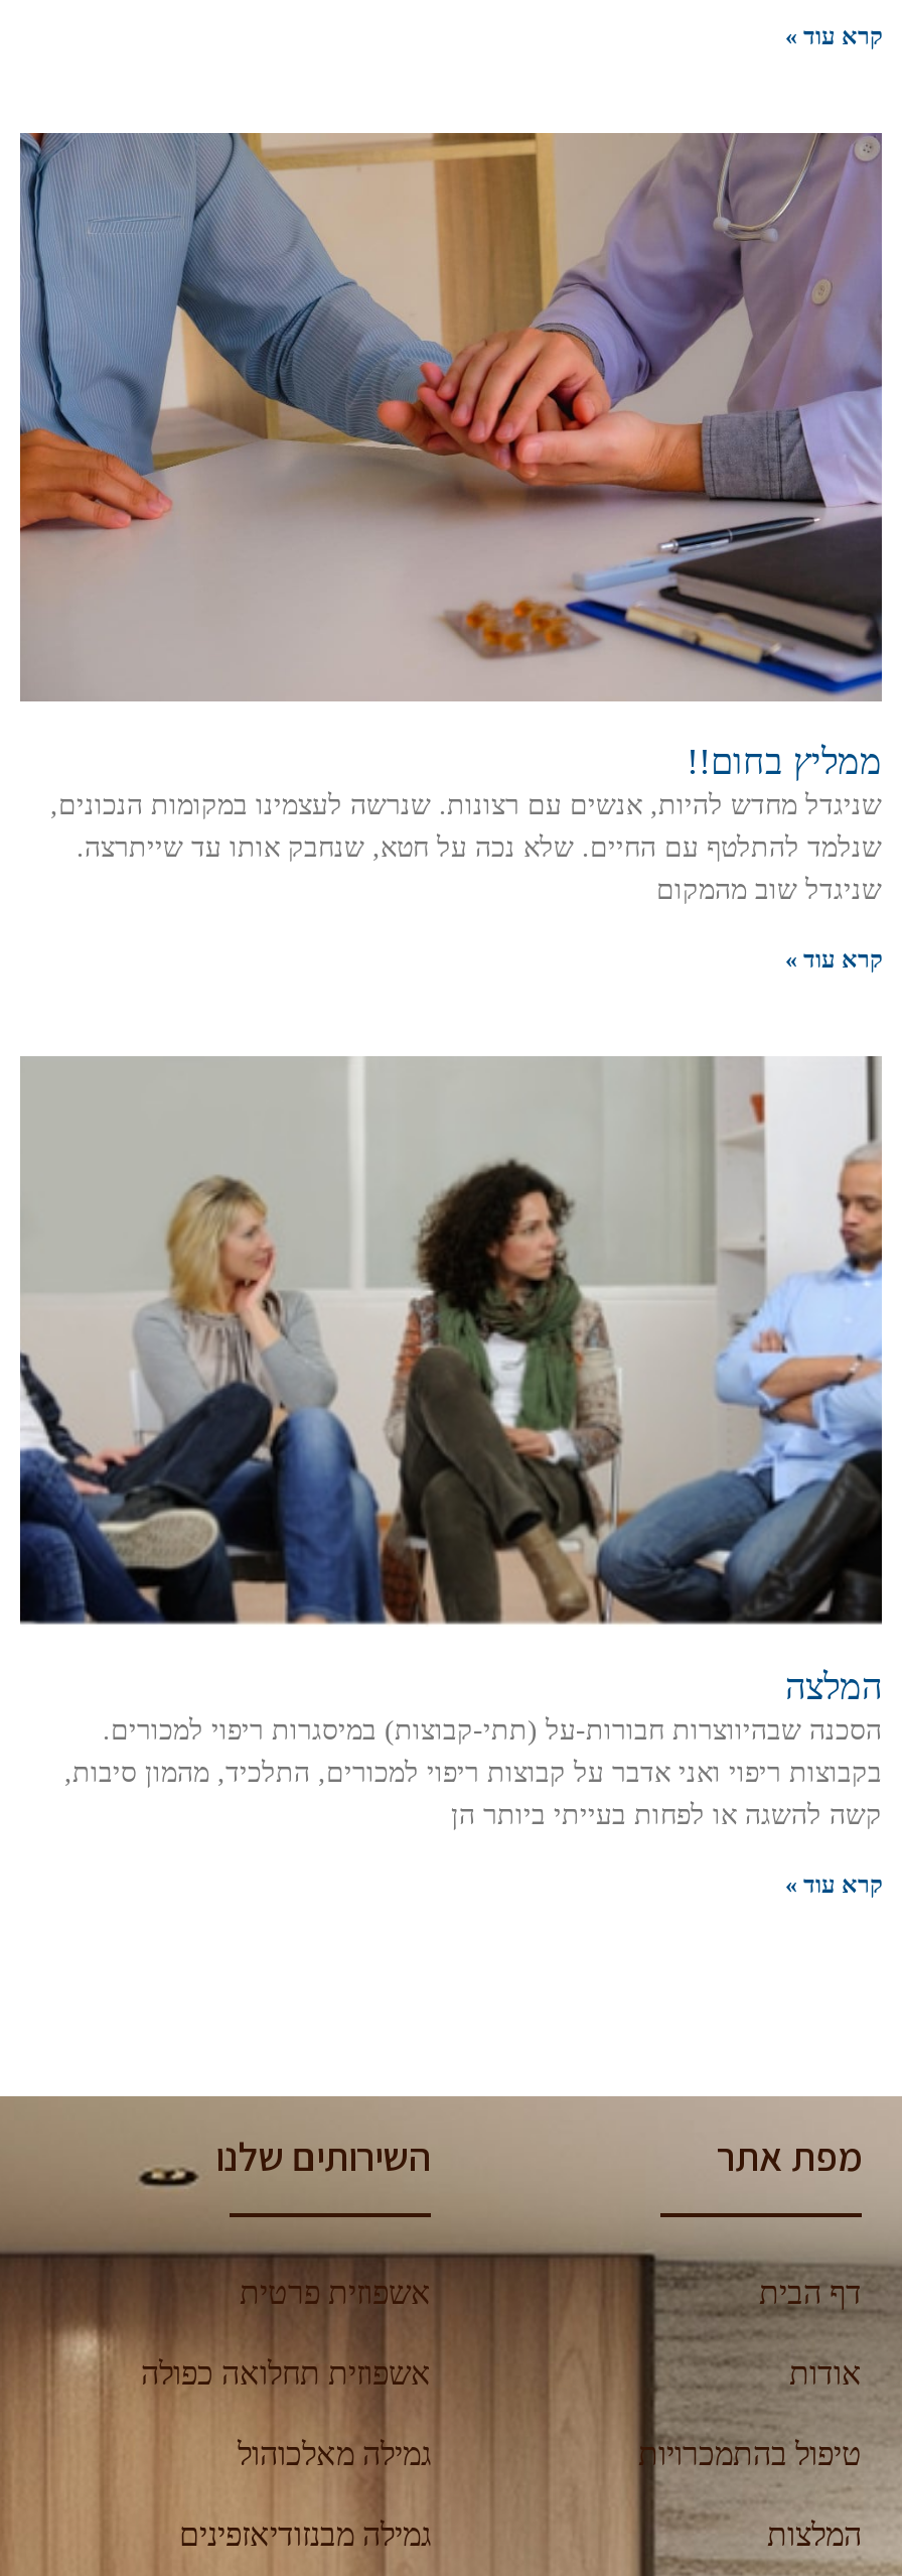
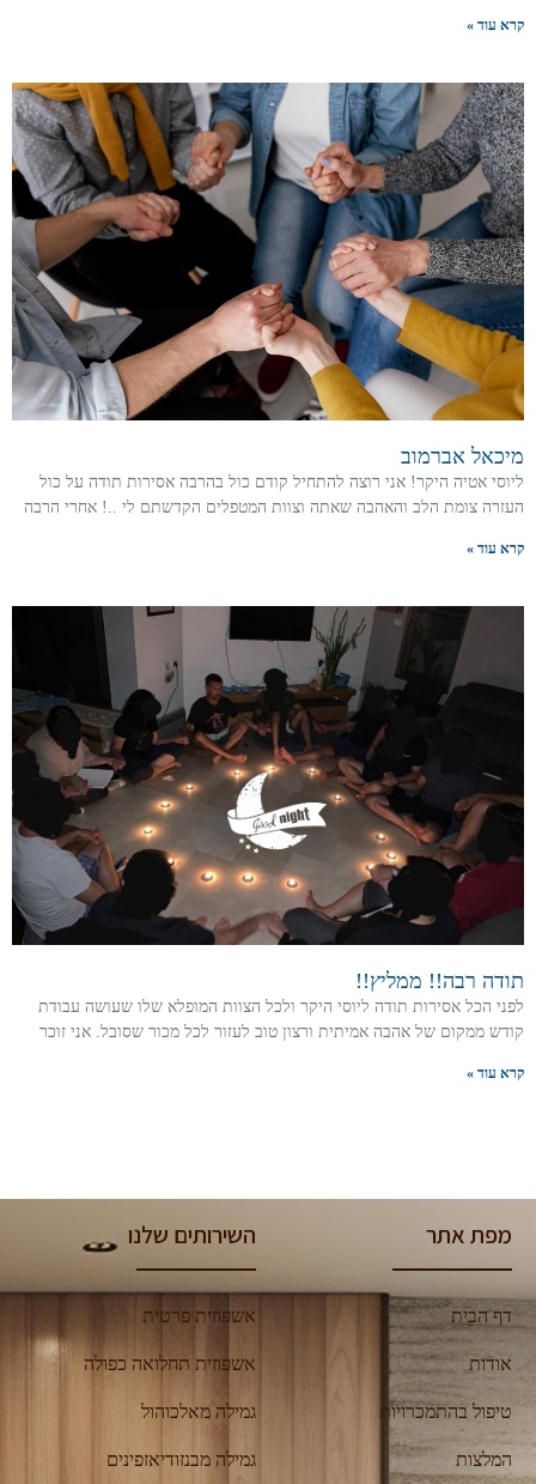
- [image]
- ממליץ בחום!!
- שניגדל מחדש להיות, אנשים עם רצונות. שנרשה לעצמינו במקומות הנכונים,
- שנלמד להתלטף עם החיים. שלא נכה על חטא, שנחבק אותו עד שייתרצה.
- שניגדל שוב מהמקום
+ [image]
+ מיכאל אברמוב
+ ליוסי אטיה היקר! אני רוצה להתחיל קודם כול בהרבה אסירות תודה על כול
+ העזרה צומת הלב והאהבה שאתה וצוות המטפלים הקדשתם לי ..! אחרי הרבה

- [image]
- המלצה
- הסכנה שבהיווצרות חבורות-על (תתי-קבוצות) במיסגרות ריפוי למכורים.
- בקבוצות ריפוי ואני אדבר על קבוצות ריפוי למכורים, התלכיד, מהמון סיבות,
- קשה להשגה או לפחות בעייתי ביותר הן
+ [image]
+ תודה רבה!! ממליץ!!
+ לפני הכל אסירות תודה ליוסי היקר ולכל הצוות המופלא שלו שעושה עבודת
+ קודש ממקום של אהבה אמיתית ורצון טוב לעזור לכל מכור שסובל. אני זוכר
